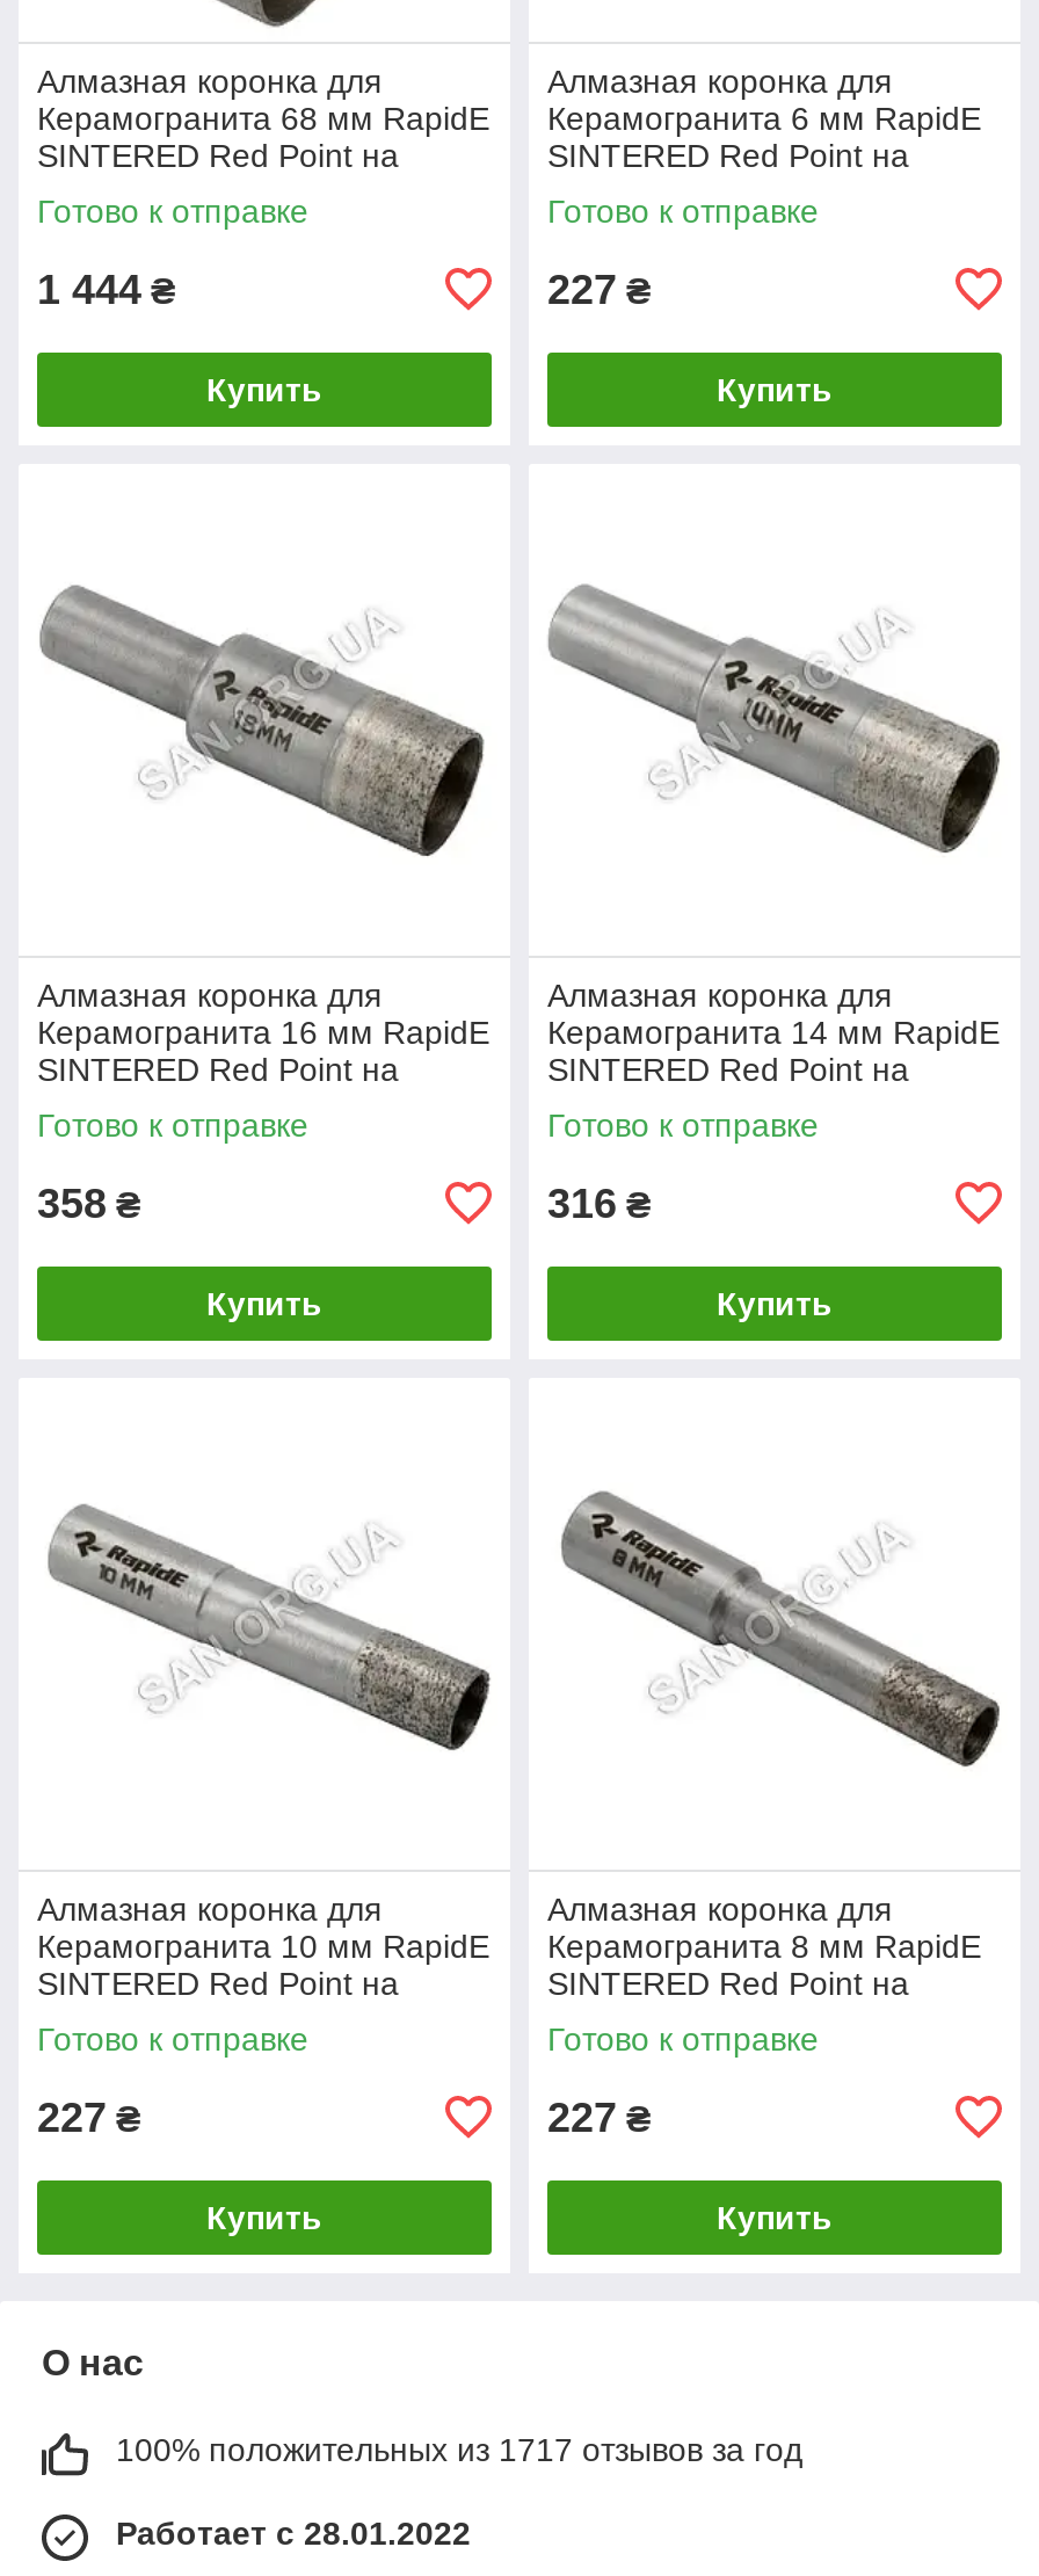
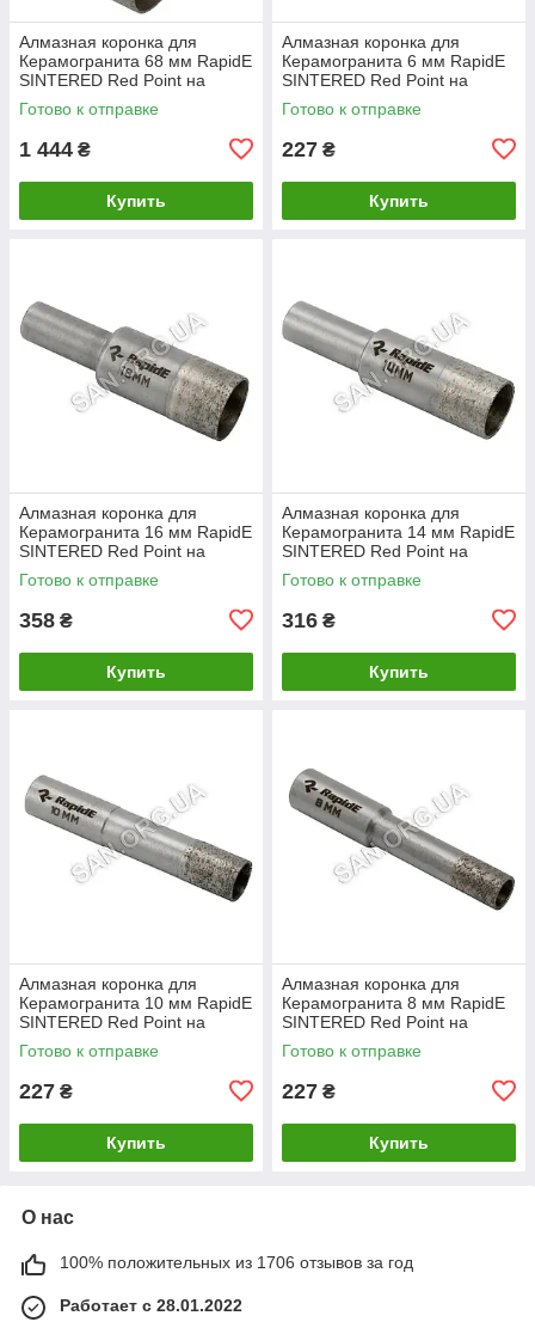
- 100% положительных из 1717 отзывов за год
+ 100% положительных из 1706 отзывов за год
